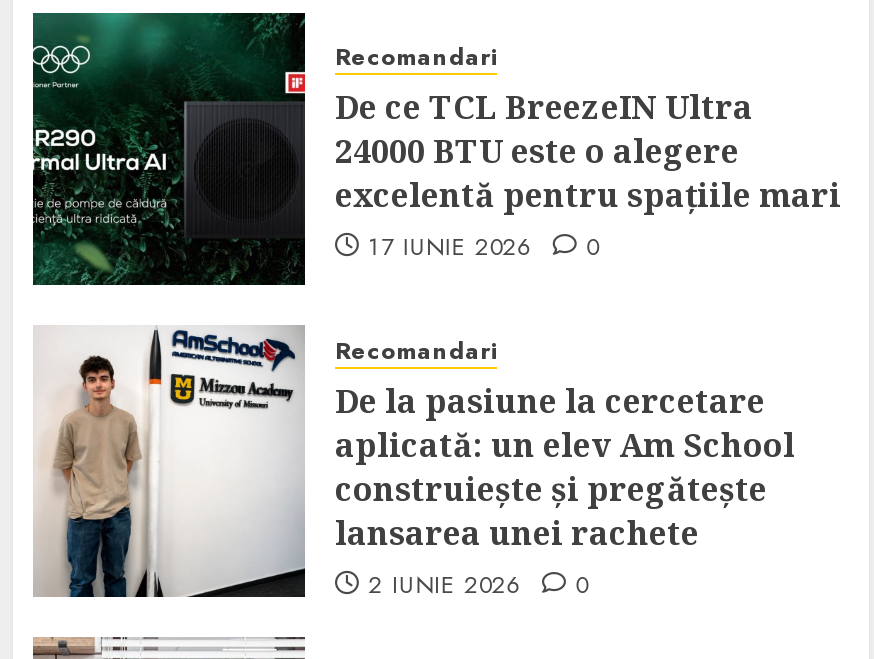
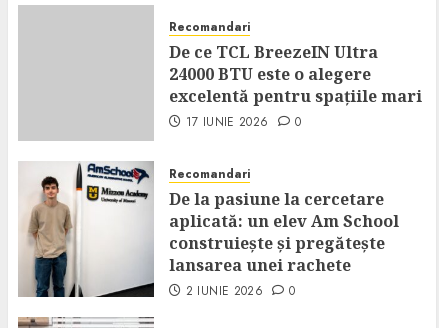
- [image]
